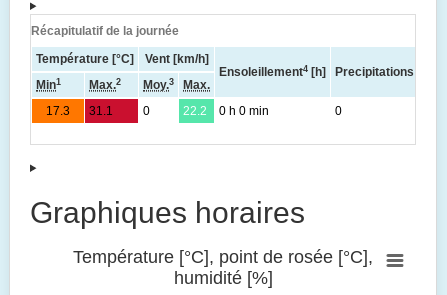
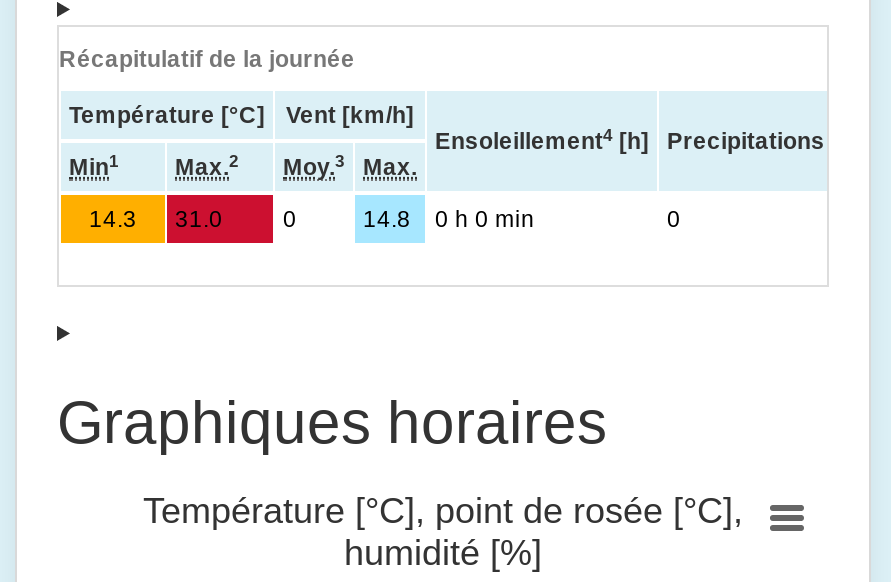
- 17.3
+ 14.3

- 31.1
+ 31.0

- 22.2 0 h 0 min
+ 14.8 0 h 0 min
